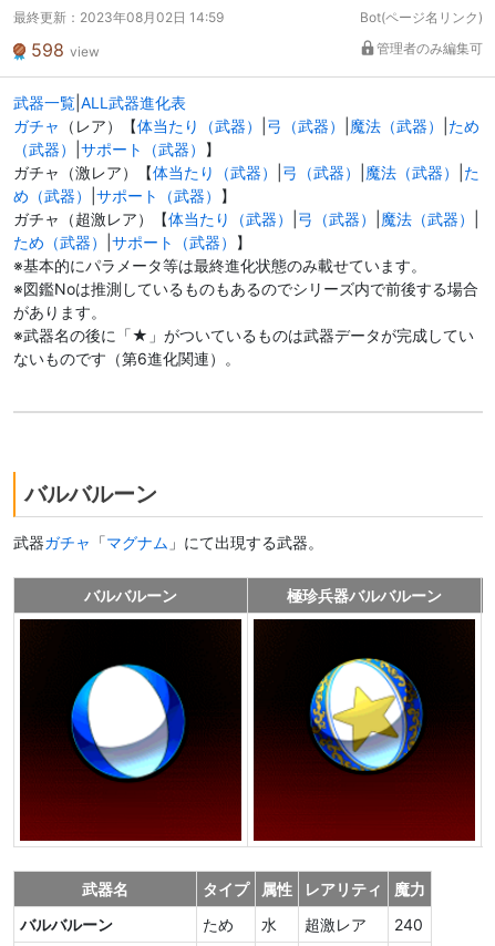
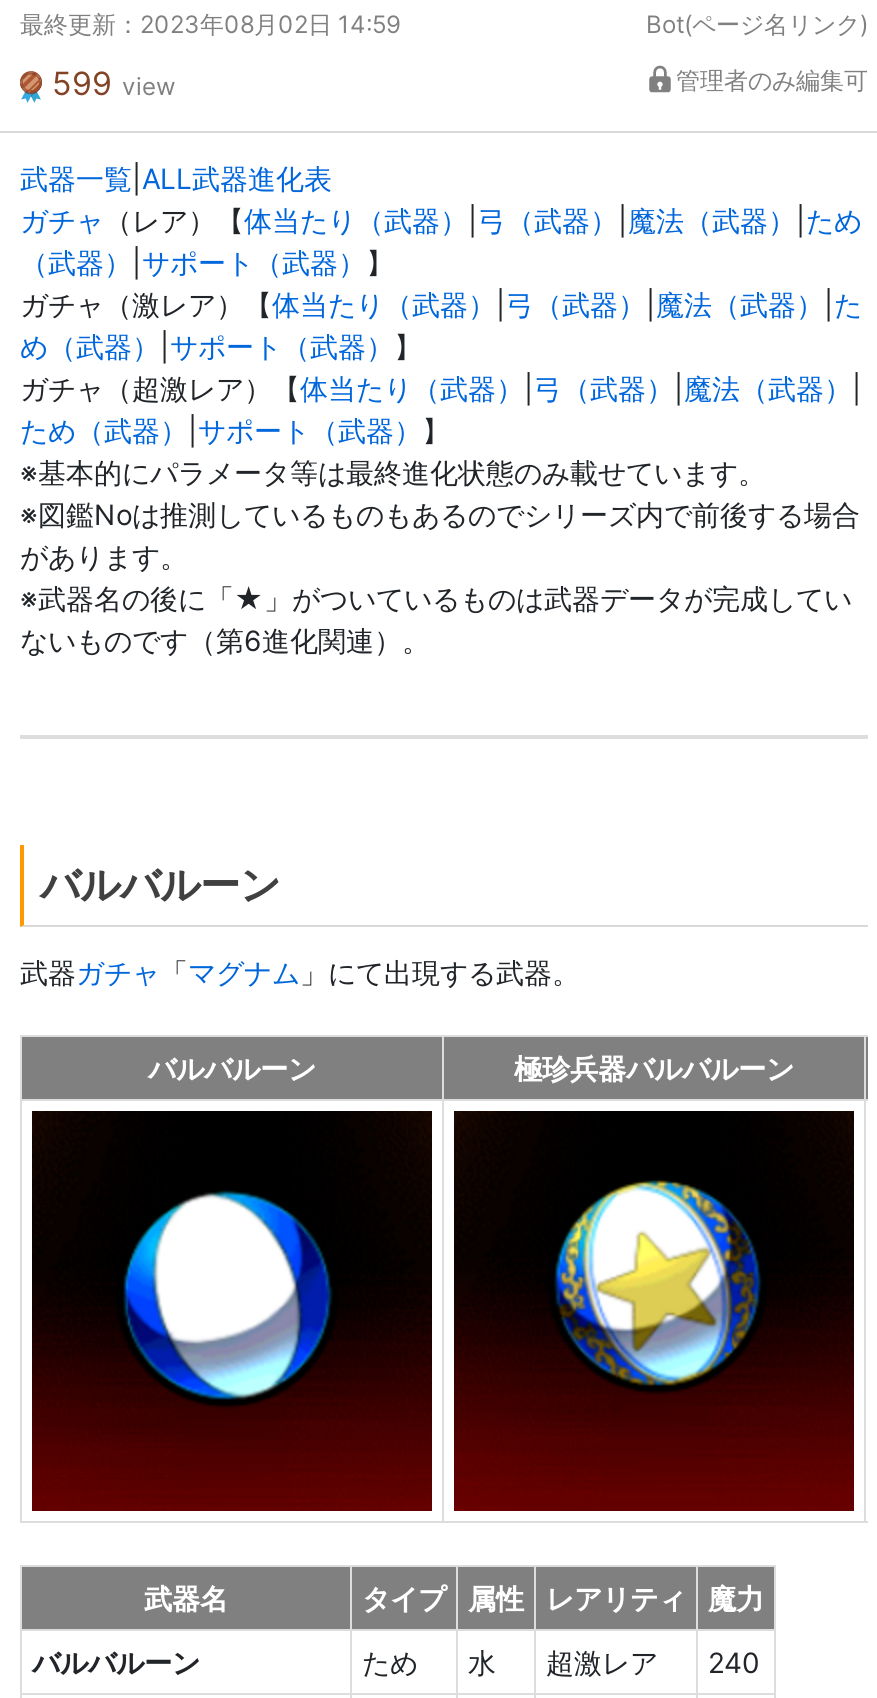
- 598 view
+ 599 view
